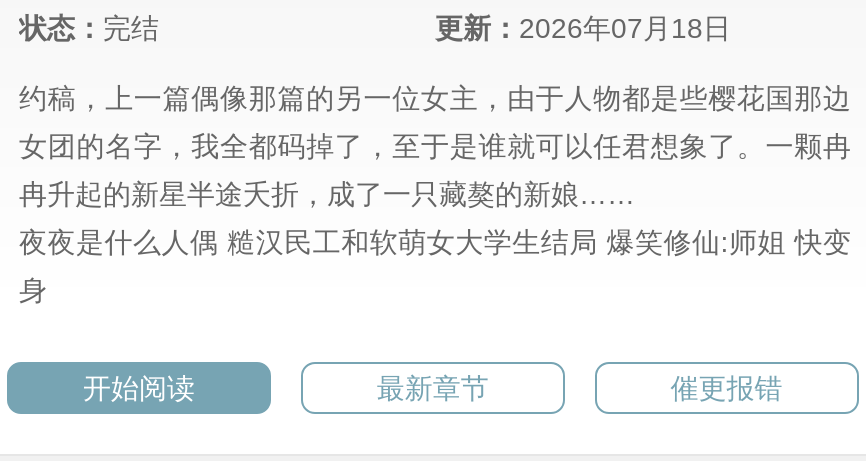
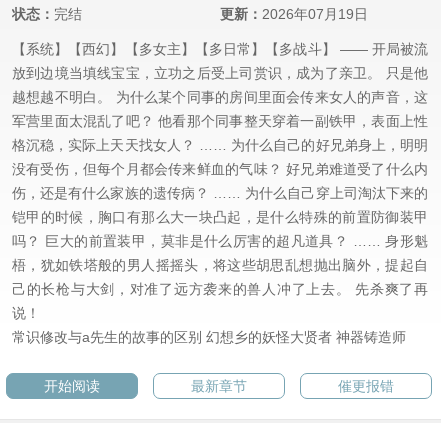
- 更新：2026年07月18日
- 约稿，上一篇偶像那篇的另一位女主，由于人物都是些樱花国那边
- 女团的名字，我全都码掉了，至于是谁就可以任君想象了。一颗冉
- 冉升起的新星半途夭折，成了一只藏獒的新娘……
- 夜夜是什么人偶 糙汉民工和软萌女大学生结局 爆笑修仙:师姐 快变
- 身
+ 更新：2026年07月19日
+ 【系统】【西幻】【多女主】【多日常】【多战斗】 —— 开局被流
+ 放到边境当填线宝宝，立功之后受上司赏识，成为了亲卫。 只是他
+ 越想越不明白。 为什么某个同事的房间里面会传来女人的声音，这
+ 军营里面太混乱了吧？ 他看那个同事整天穿着一副铁甲，表面上性
+ 格沉稳，实际上天天找女人？ …… 为什么自己的好兄弟身上，明明
+ 没有受伤，但每个月都会传来鲜血的气味？ 好兄弟难道受了什么内
+ 伤，还是有什么家族的遗传病？ …… 为什么自己穿上司淘汰下来的
+ 铠甲的时候，胸口有那么大一块凸起，是什么特殊的前置防御装甲
+ 吗？ 巨大的前置装甲，莫非是什么厉害的超凡道具？ …… 身形魁
+ 梧，犹如铁塔般的男人摇摇头，将这些胡思乱想抛出脑外，提起自
+ 己的长枪与大剑，对准了远方袭来的兽人冲了上去。 先杀爽了再
+ 说！
+ 常识修改与a先生的故事的区别 幻想乡的妖怪大贤者 神器铸造师
